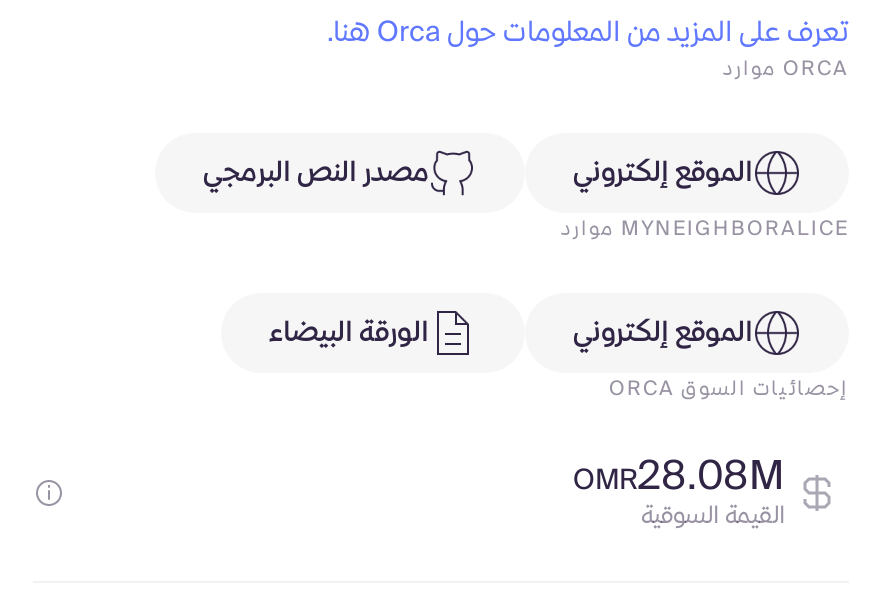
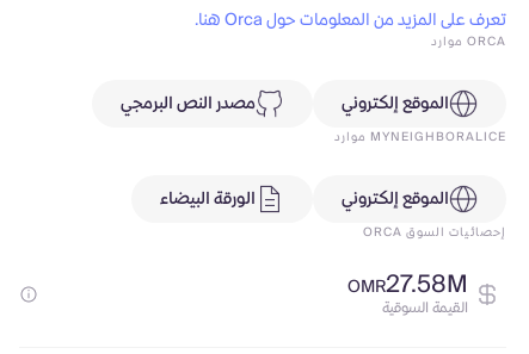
- OMR 28.08M
+ OMR 27.58M
